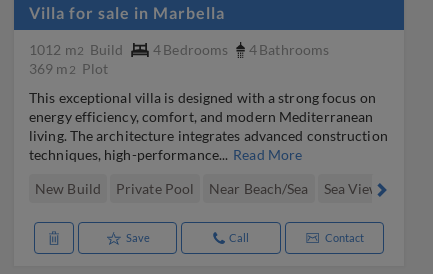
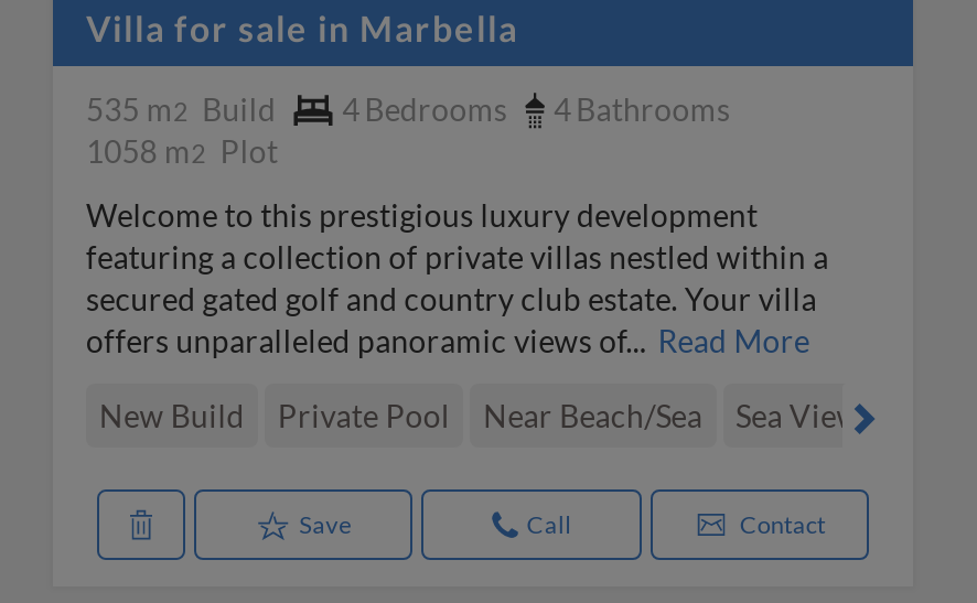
- 1012 m2 Build 4 Bedrooms 4 Bathrooms
+ 535 m2 Build 4 Bedrooms 4 Bathrooms

- 369 m2 Plot
+ 1058 m2 Plot

- This exceptional villa is designed with a strong focus on
- energy efficiency, comfort, and modern Mediterranean
- living. The architecture integrates advanced construction
- techniques, high-performance... Read More
+ Welcome to this prestigious luxury development
+ featuring a collection of private villas nestled within a
+ secured gated golf and country club estate. Your villa
+ offers unparalleled panoramic views of... Read More
